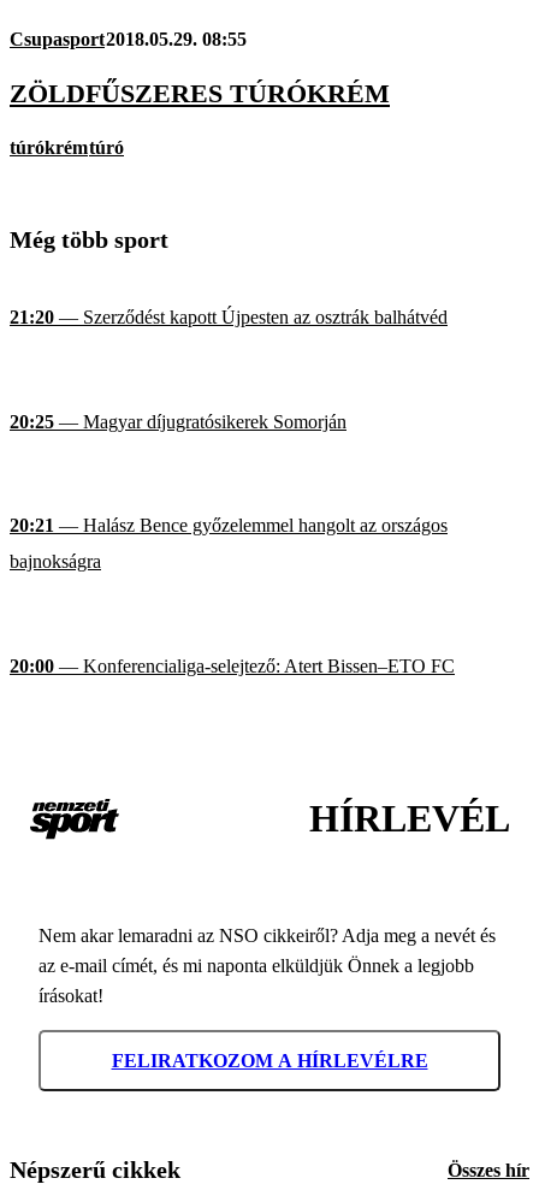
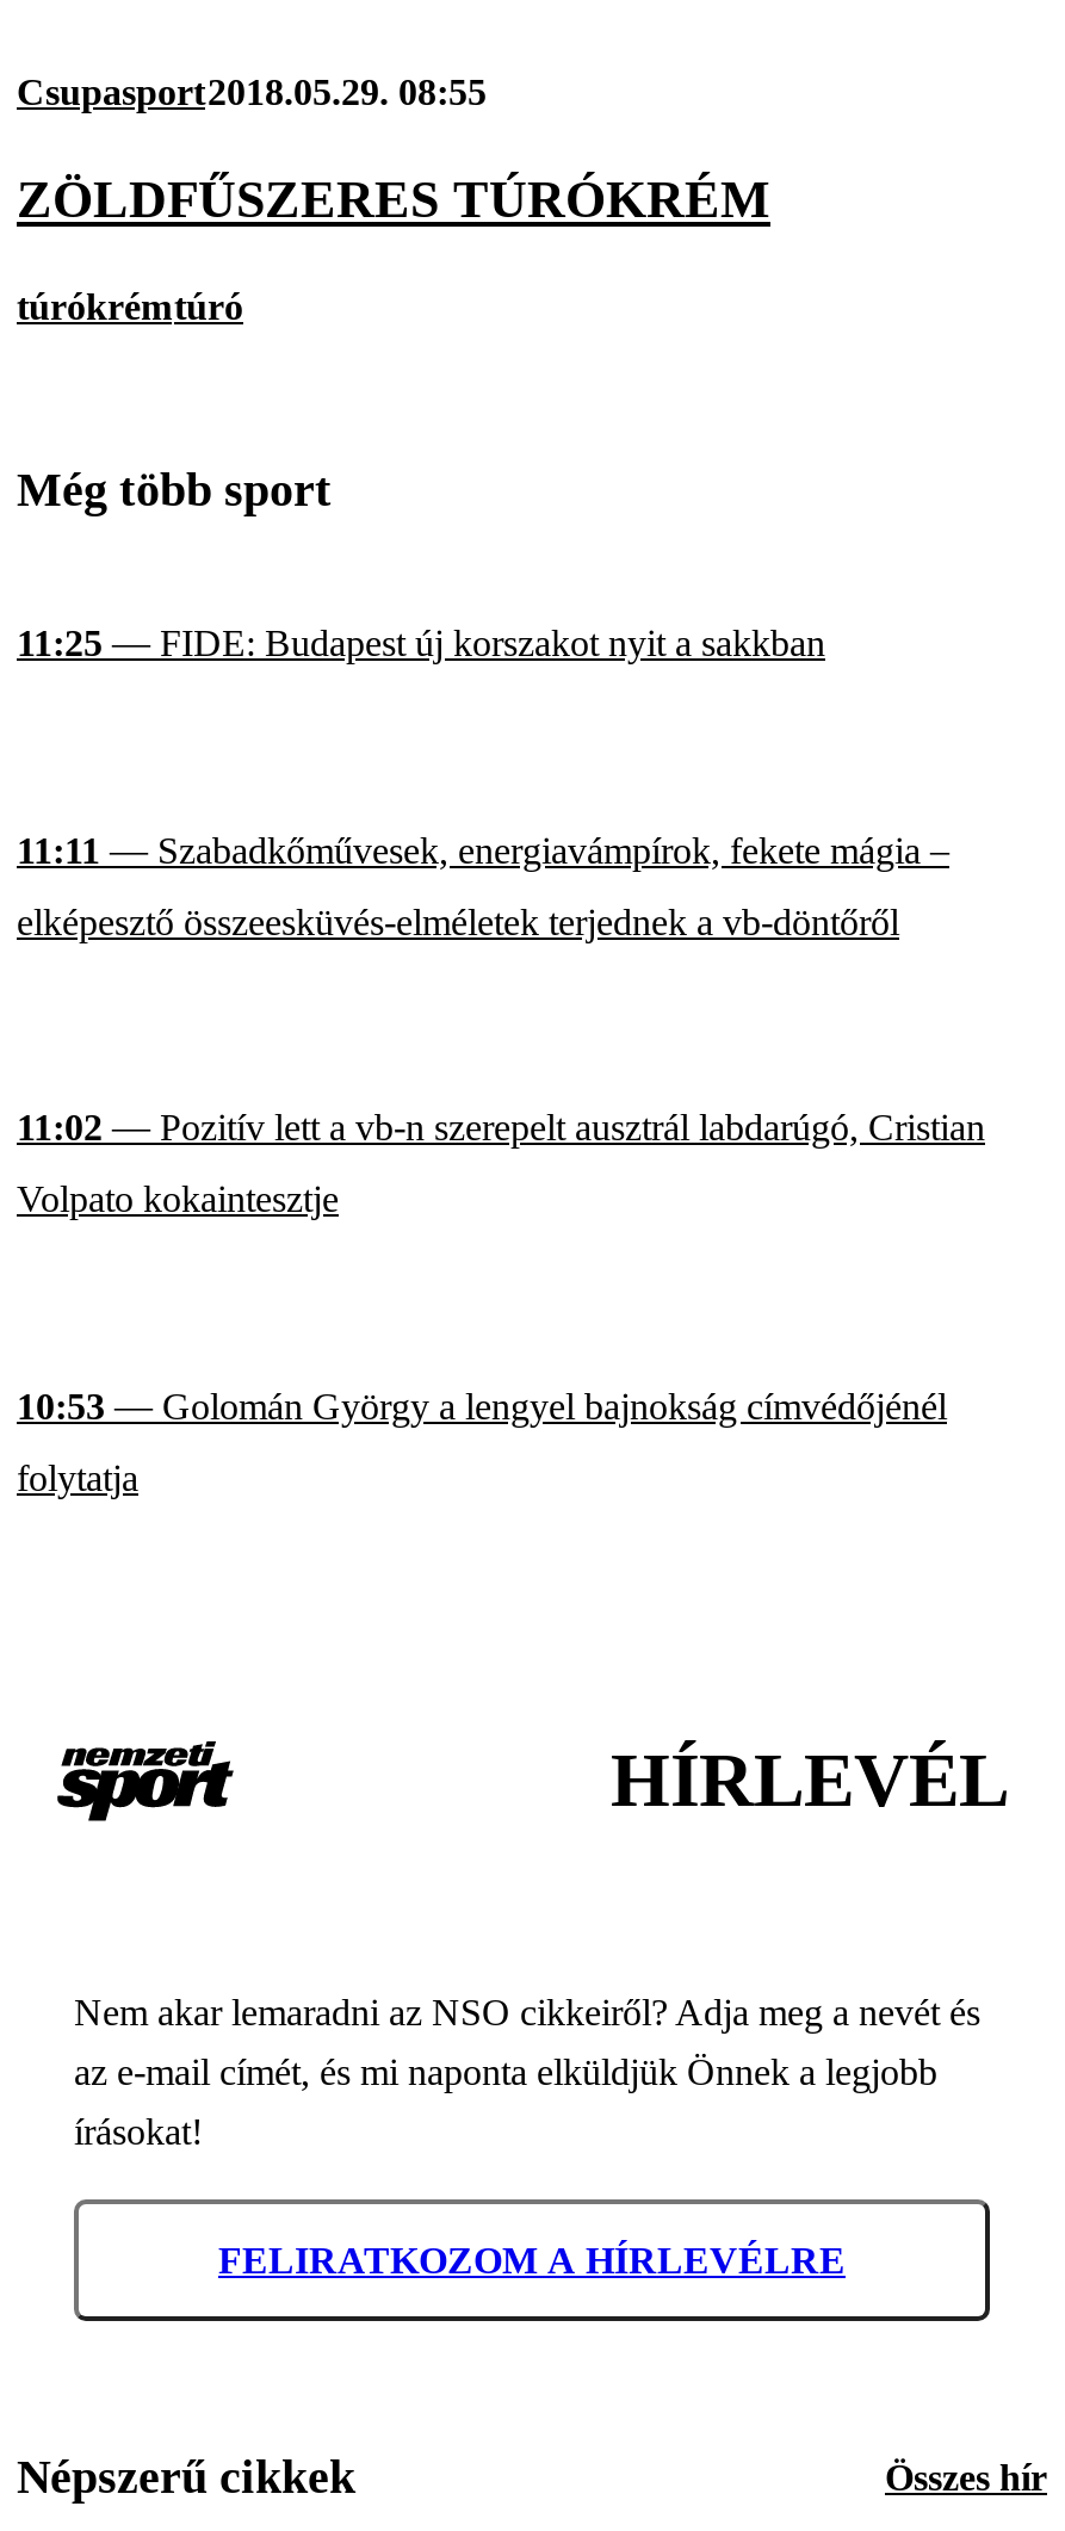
- 21:20 — Szerződést kapott Újpesten az osztrák balhátvéd
+ 11:25 — FIDE: Budapest új korszakot nyit a sakkban

- 20:25 — Magyar díjugratósikerek Somorján
+ 11:11 — Szabadkőművesek, energiavámpírok, fekete mágia –
+ elképesztő összeesküvés-elméletek terjednek a vb-döntőről

- 20:21 — Halász Bence győzelemmel hangolt az országos
- bajnokságra
+ 11:02 — Pozitív lett a vb-n szerepelt ausztrál labdarúgó, Cristian
+ Volpato kokaintesztje

- 20:00 — Konferencialiga-selejtező: Atert Bissen–ETO FC
+ 10:53 — Golomán György a lengyel bajnokság címvédőjénél
+ folytatja
